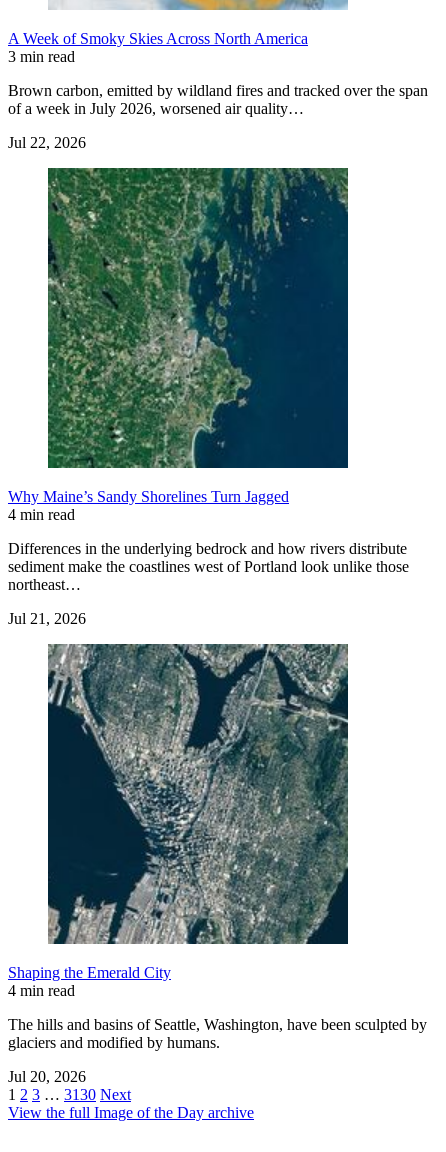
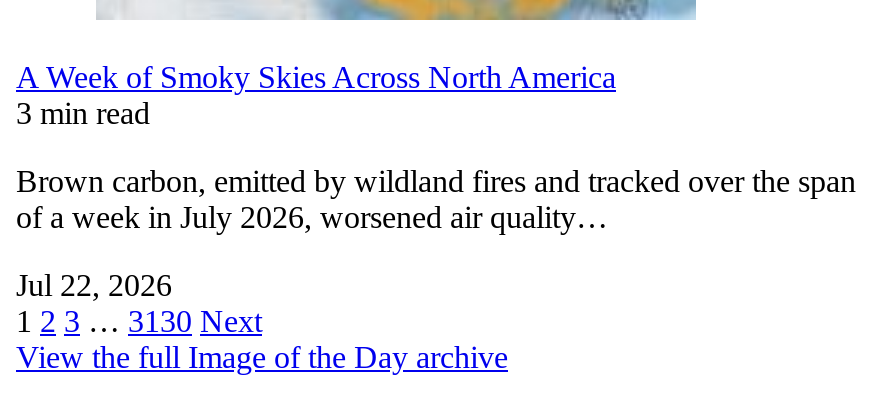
- [image]
- Why Maine’s Sandy Shorelines Turn Jagged
- 4 min read
- Differences in the underlying bedrock and how rivers distribute
- sediment make the coastlines west of Portland look unlike those
- northeast…
- Jul 21, 2026

- [image]
- Shaping the Emerald City
- 4 min read
- The hills and basins of Seattle, Washington, have been sculpted by
- glaciers and modified by humans.
- Jul 20, 2026
